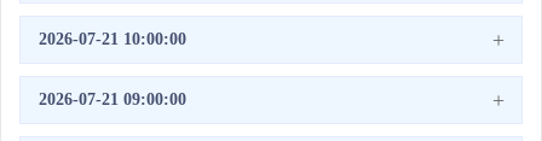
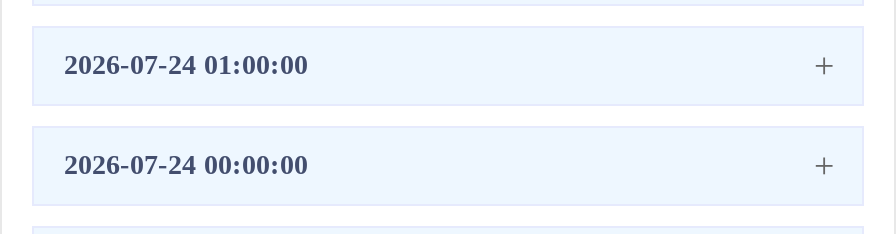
- 2026-07-21 10:00:00
+ 2026-07-24 01:00:00

- 2026-07-21 09:00:00
+ 2026-07-24 00:00:00
